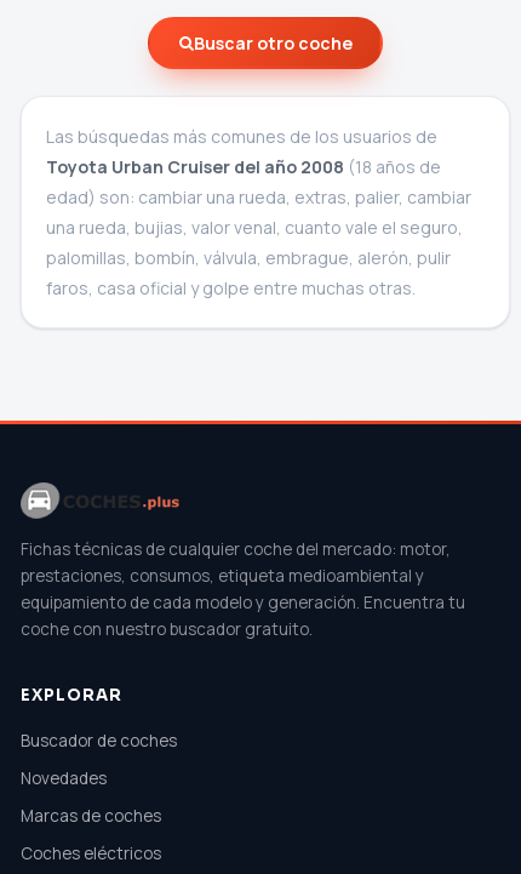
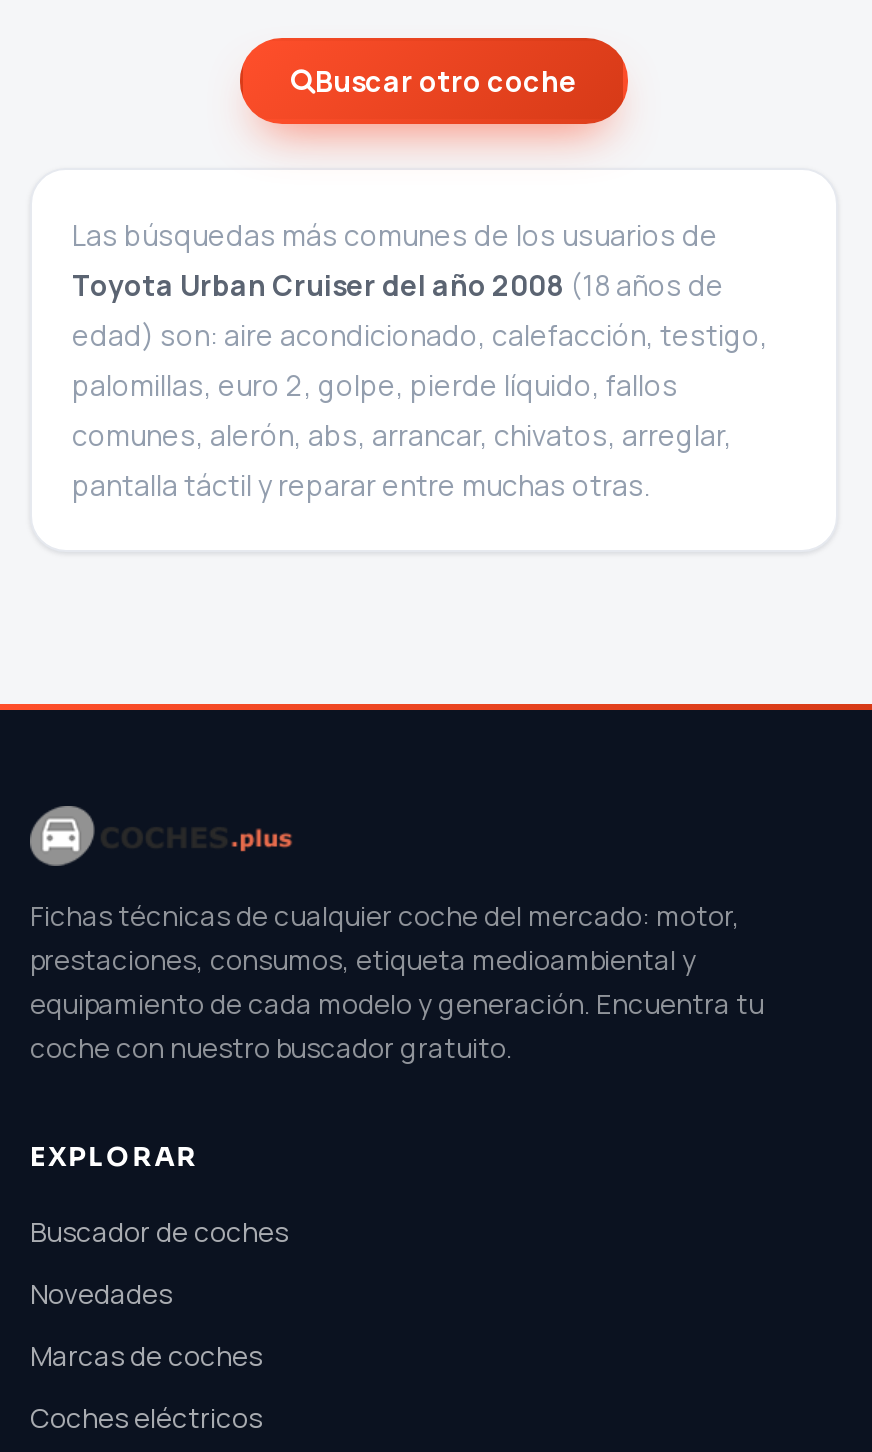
- edad) son: cambiar una rueda, extras, palier, cambiar
- una rueda, bujias, valor venal, cuanto vale el seguro,
- palomillas, bombín, válvula, embrague, alerón, pulir
- faros, casa oficial y golpe entre muchas otras.
+ edad) son: aire acondicionado, calefacción, testigo,
+ palomillas, euro 2, golpe, pierde líquido, fallos
+ comunes, alerón, abs, arrancar, chivatos, arreglar,
+ pantalla táctil y reparar entre muchas otras.
